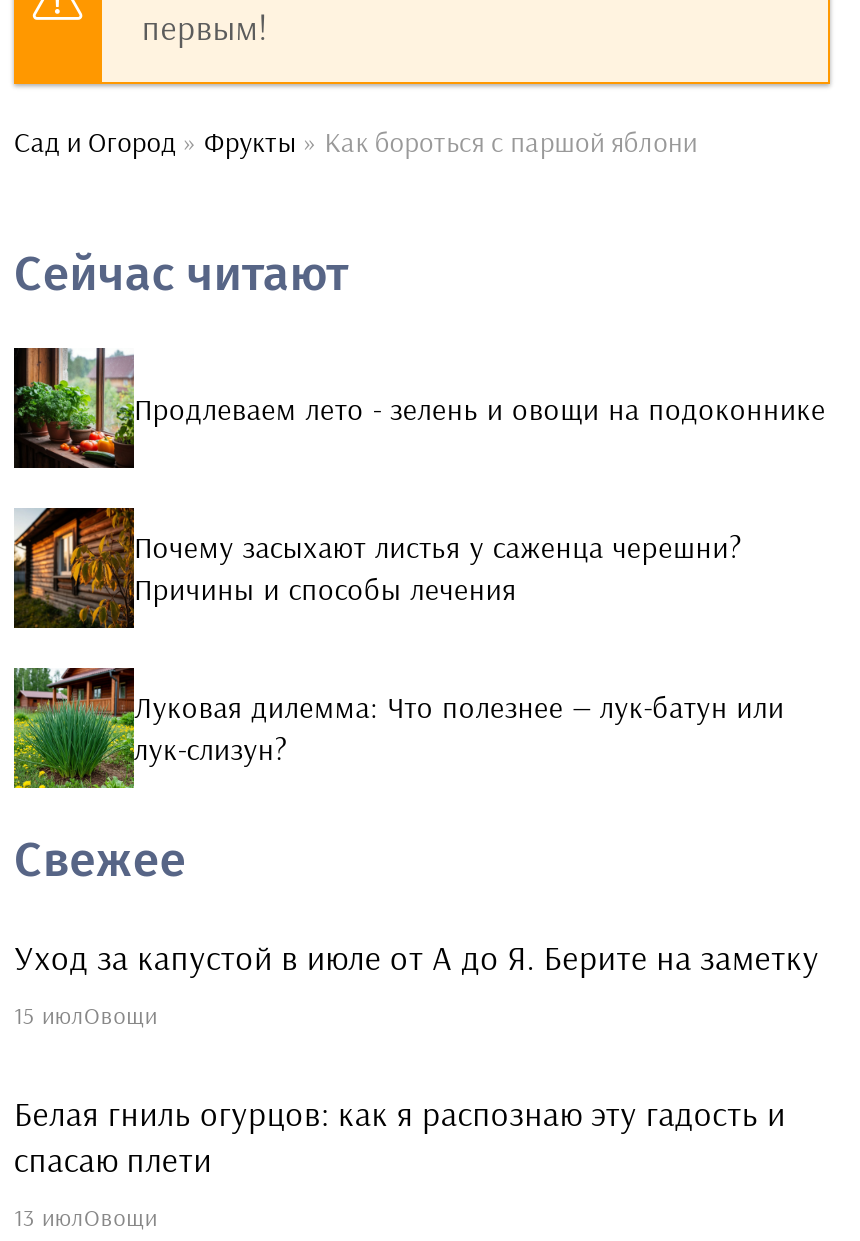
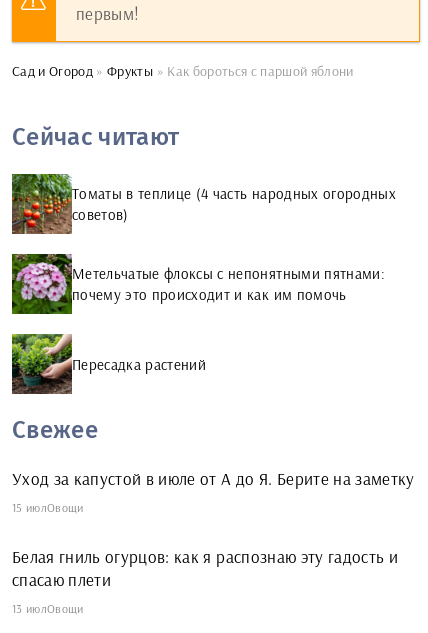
- [image]
- Продлеваем лето - зелень и овощи на подоконнике
+ [image]
+ Томаты в теплице (4 часть народных огородных
+ советов)

- [image]
- Почему засыхают листья у саженца черешни?
- Причины и способы лечения
+ [image]
+ Метельчатые флоксы с непонятными пятнами:
+ почему это происходит и как им помочь

- [image]
- Луковая дилемма: Что полезнее — лук-батун или
- лук-слизун?
+ [image]
+ Пересадка растений
